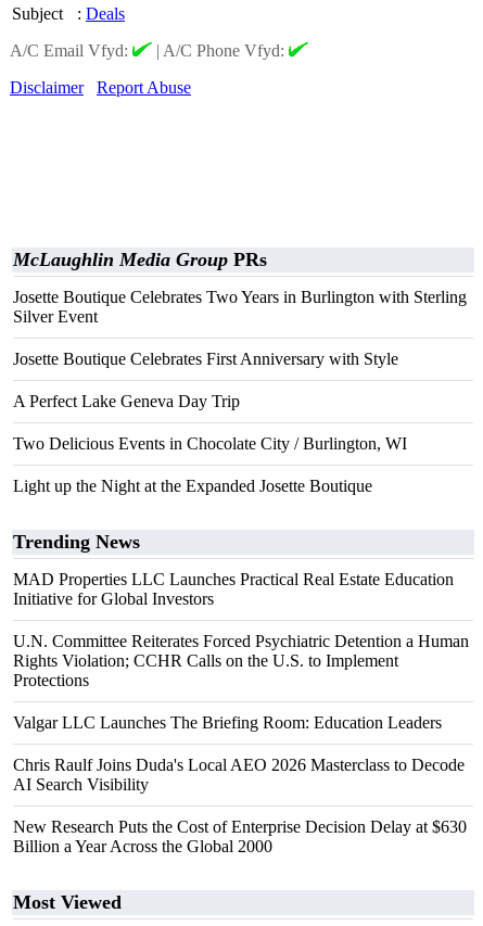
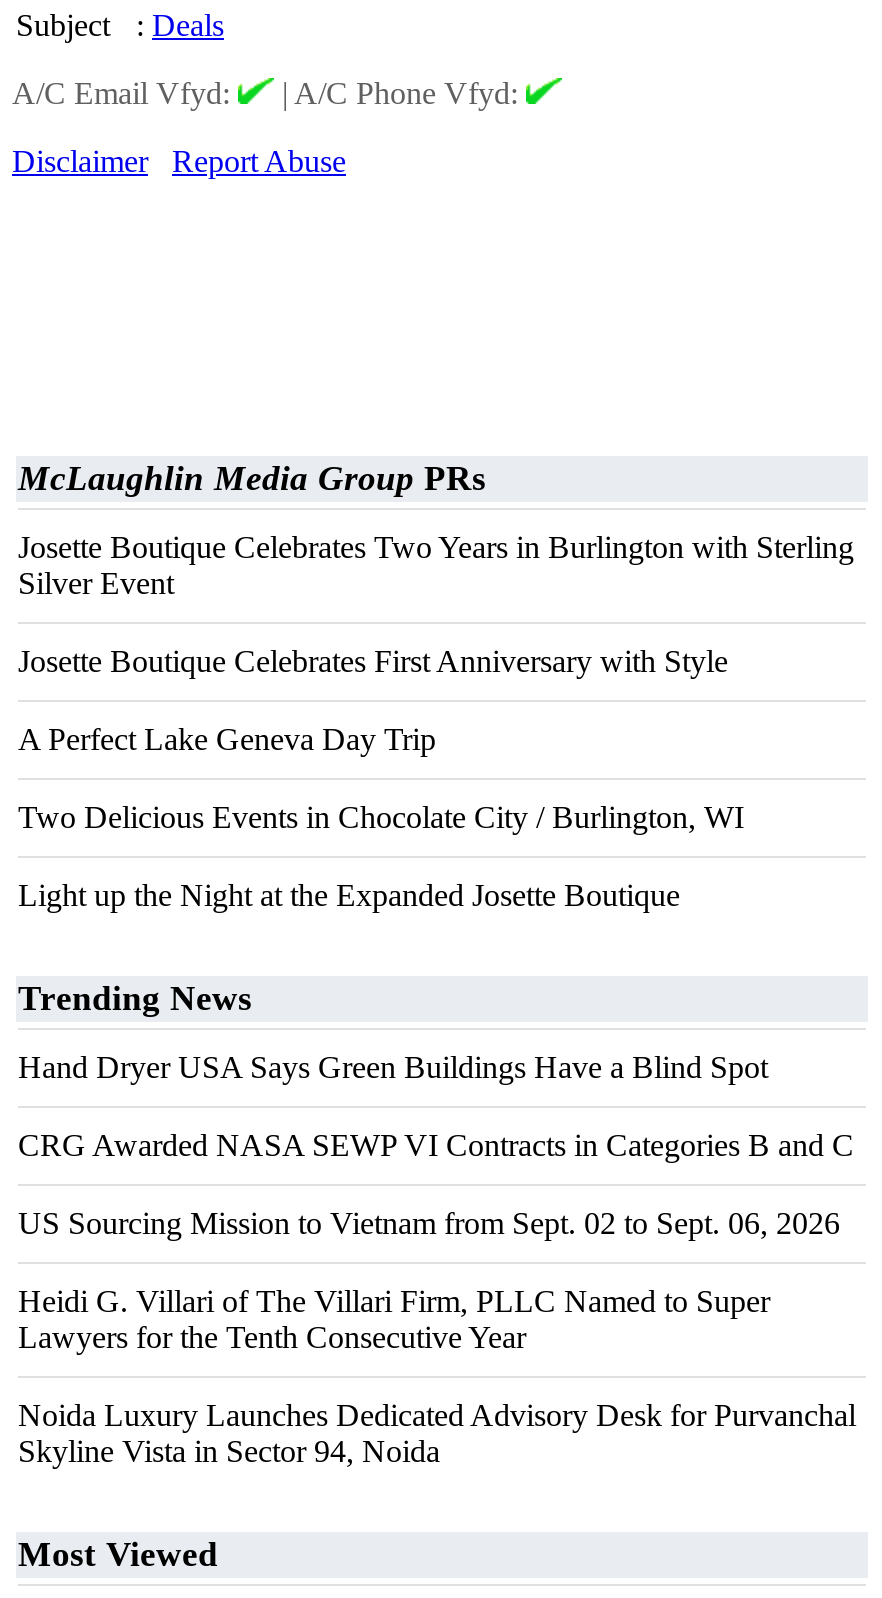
- MAD Properties LLC Launches Practical Real Estate Education
- Initiative for Global Investors
+ Hand Dryer USA Says Green Buildings Have a Blind Spot

- U.N. Committee Reiterates Forced Psychiatric Detention a Human
- Rights Violation; CCHR Calls on the U.S. to Implement
- Protections
+ CRG Awarded NASA SEWP VI Contracts in Categories B and C

- Valgar LLC Launches The Briefing Room: Education Leaders
+ US Sourcing Mission to Vietnam from Sept. 02 to Sept. 06, 2026

- Chris Raulf Joins Duda's Local AEO 2026 Masterclass to Decode
- AI Search Visibility
+ Heidi G. Villari of The Villari Firm, PLLC Named to Super
+ Lawyers for the Tenth Consecutive Year

- New Research Puts the Cost of Enterprise Decision Delay at $630
- Billion a Year Across the Global 2000
+ Noida Luxury Launches Dedicated Advisory Desk for Purvanchal
+ Skyline Vista in Sector 94, Noida
